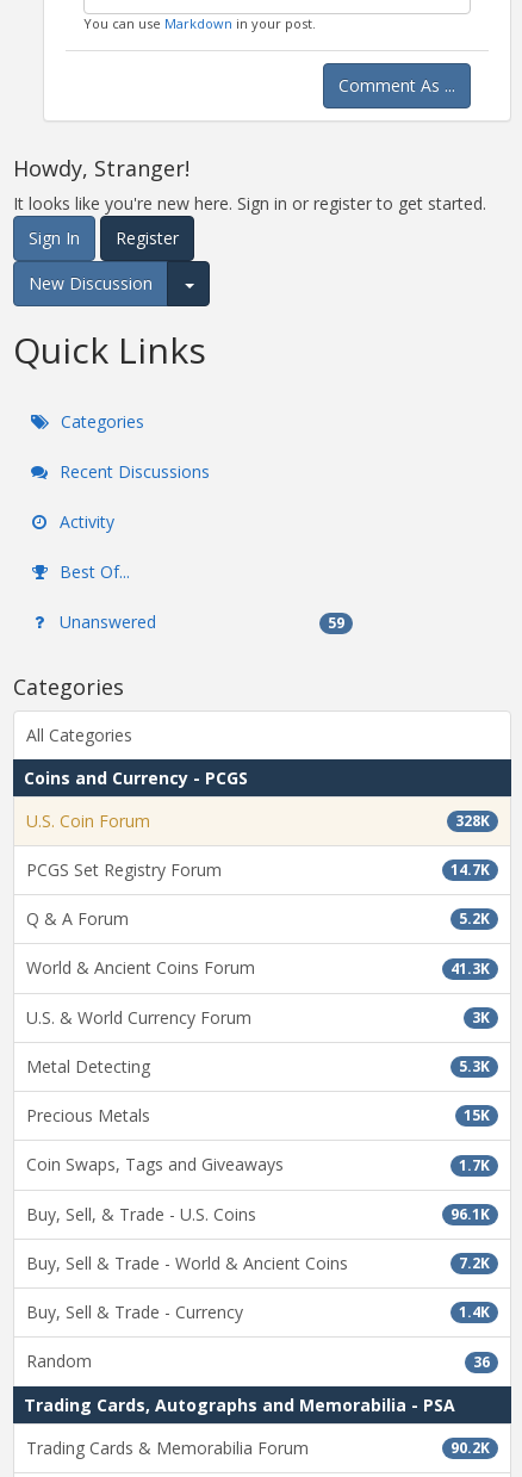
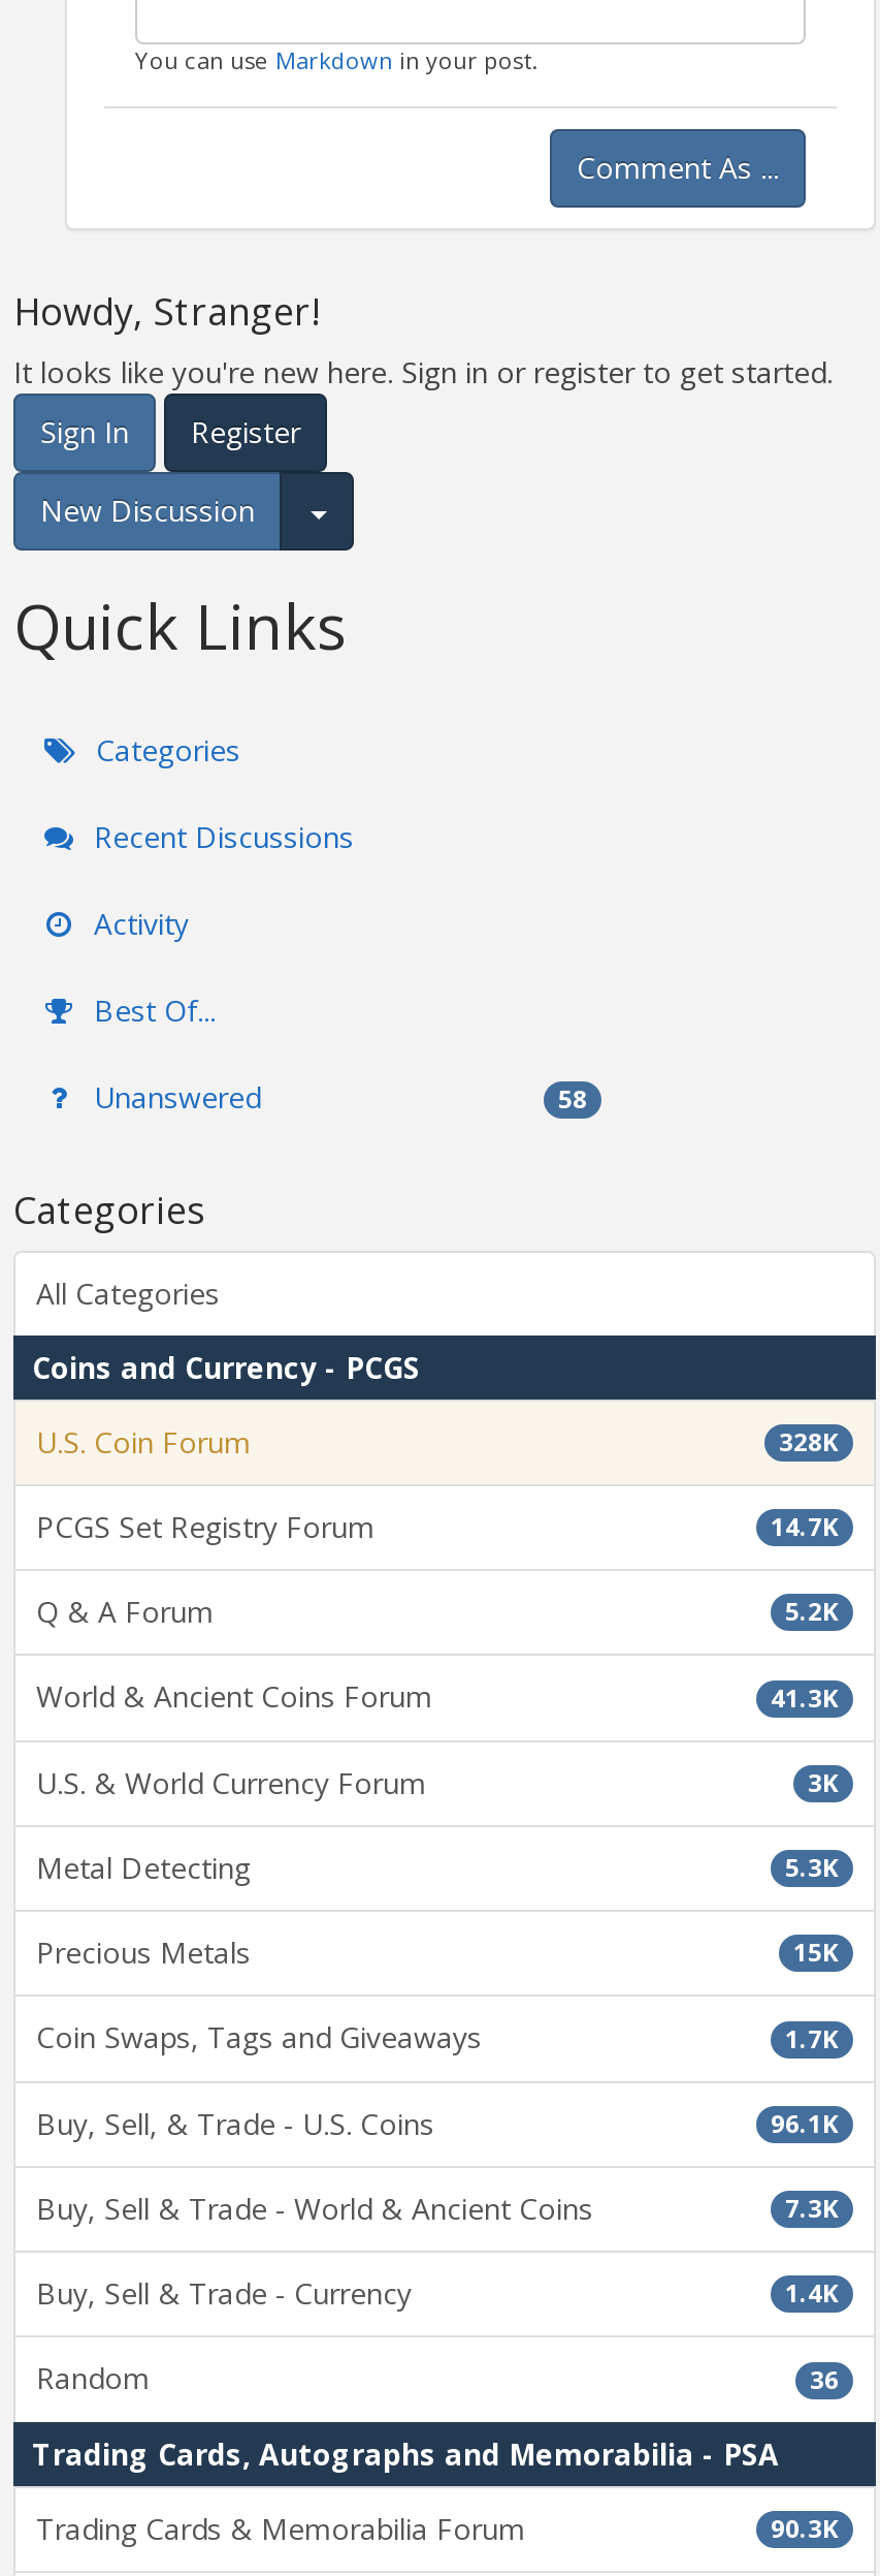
- 59
+ 58

- 7.2K
+ 7.3K

- 90.2K
+ 90.3K
